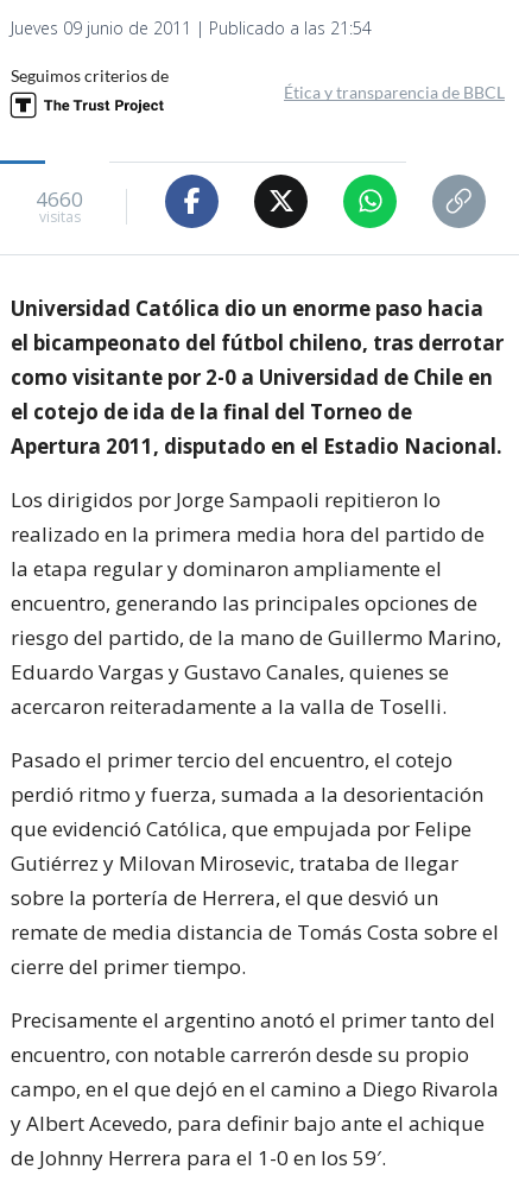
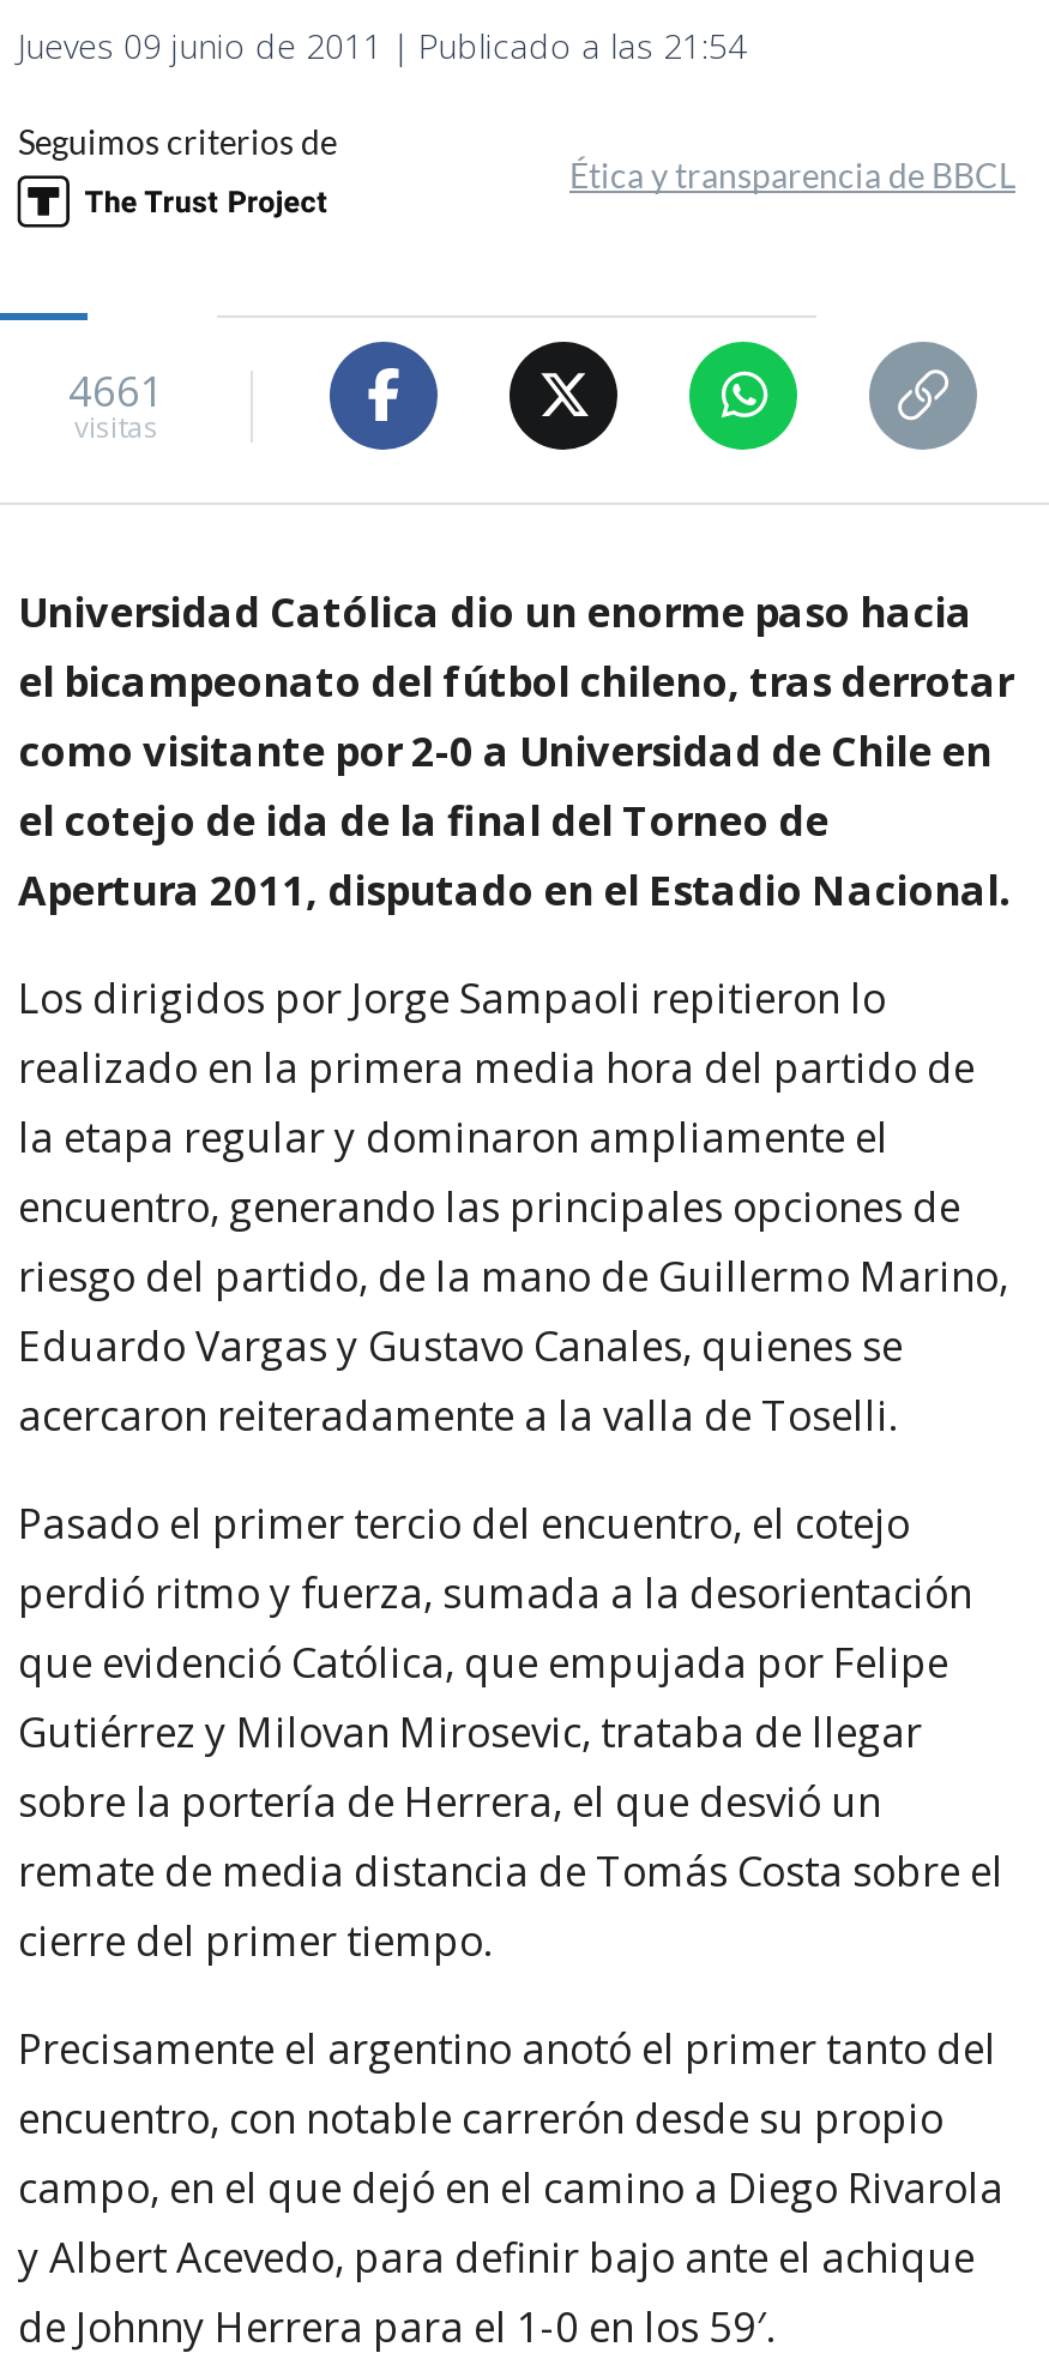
- 4660
+ 4661
